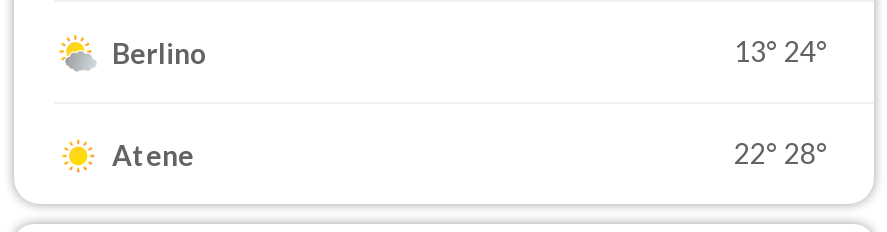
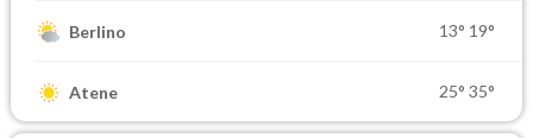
- 13° 24°
+ 13° 19°

- 22° 28°
+ 25° 35°
